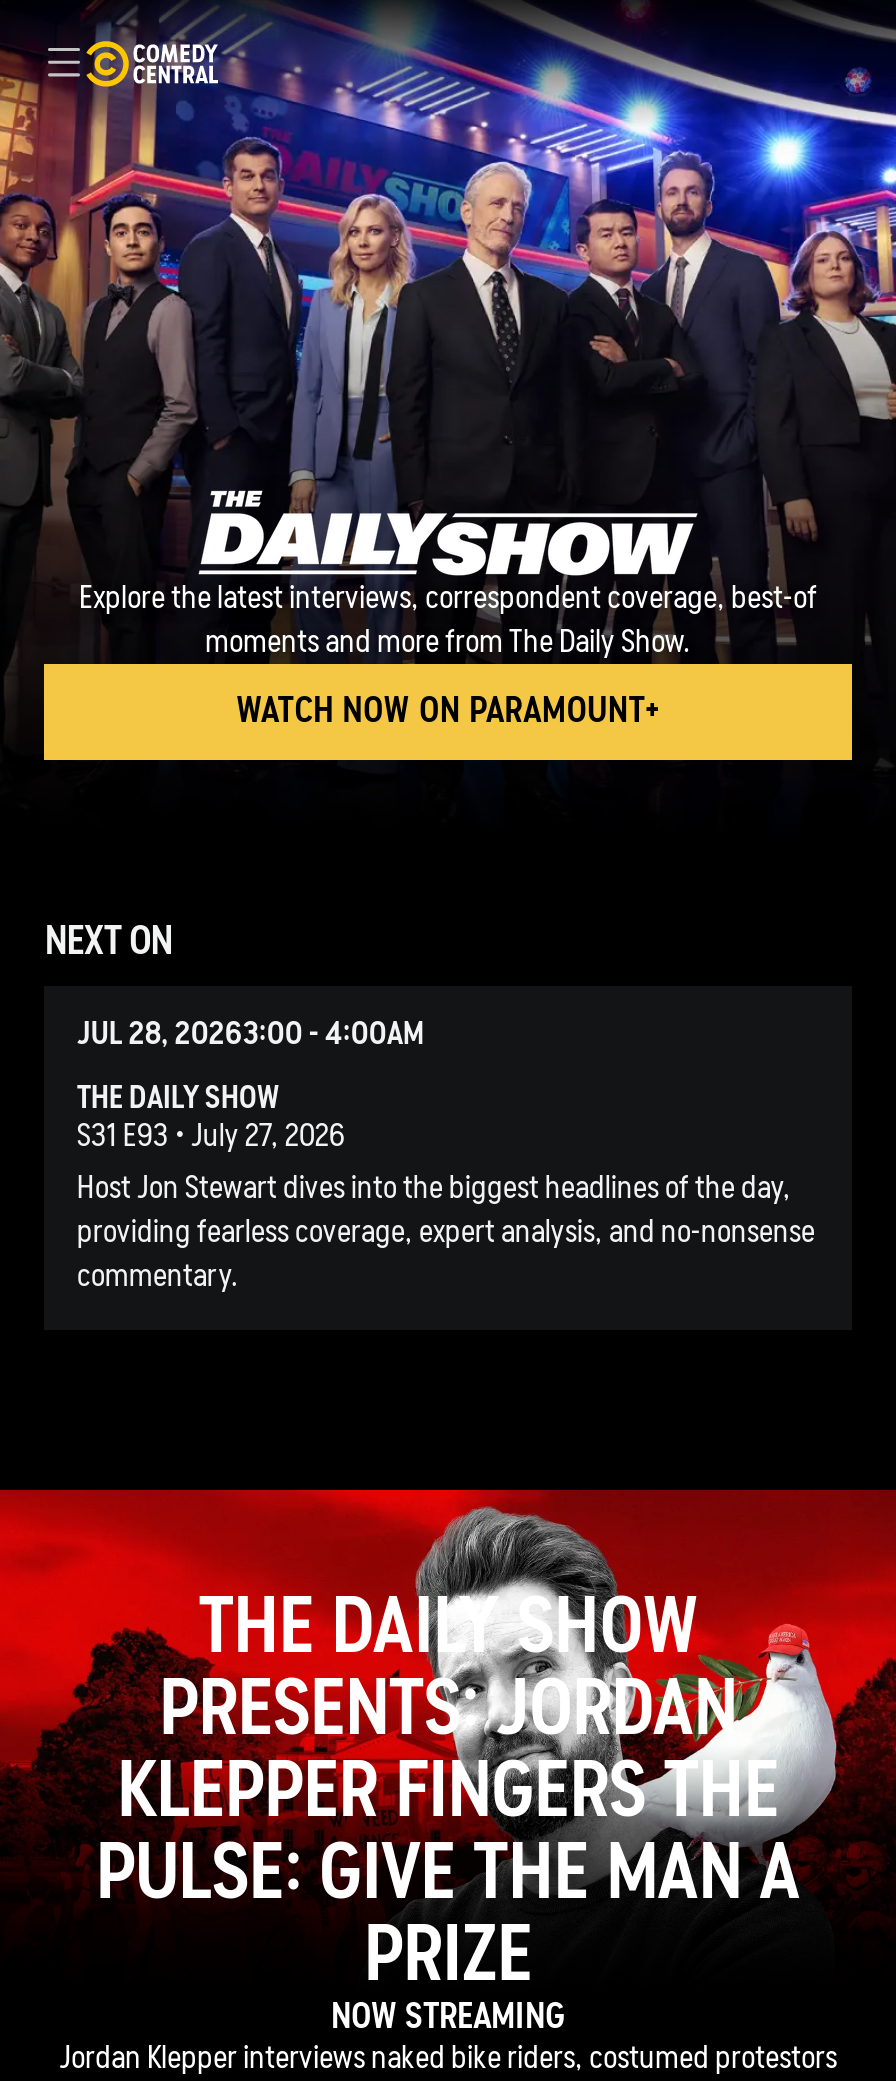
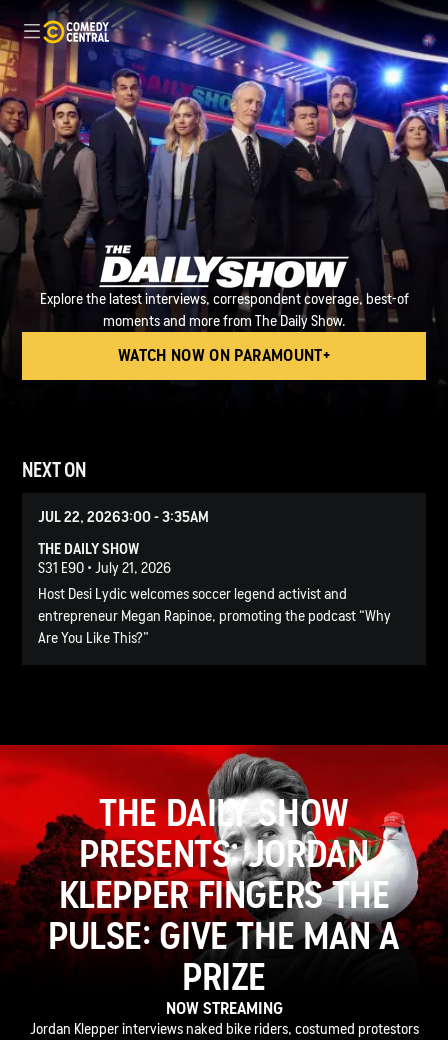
- JUL 28, 20263:00 - 4:00AM
+ JUL 22, 20263:00 - 3:35AM

- S31 E93 • July 27, 2026
- Host Jon Stewart dives into the biggest headlines of the day,
- providing fearless coverage, expert analysis, and no-nonsense
- commentary.
+ S31 E90 • July 21, 2026
+ Host Desi Lydic welcomes soccer legend activist and
+ entrepreneur Megan Rapinoe, promoting the podcast “Why
+ Are You Like This?”
